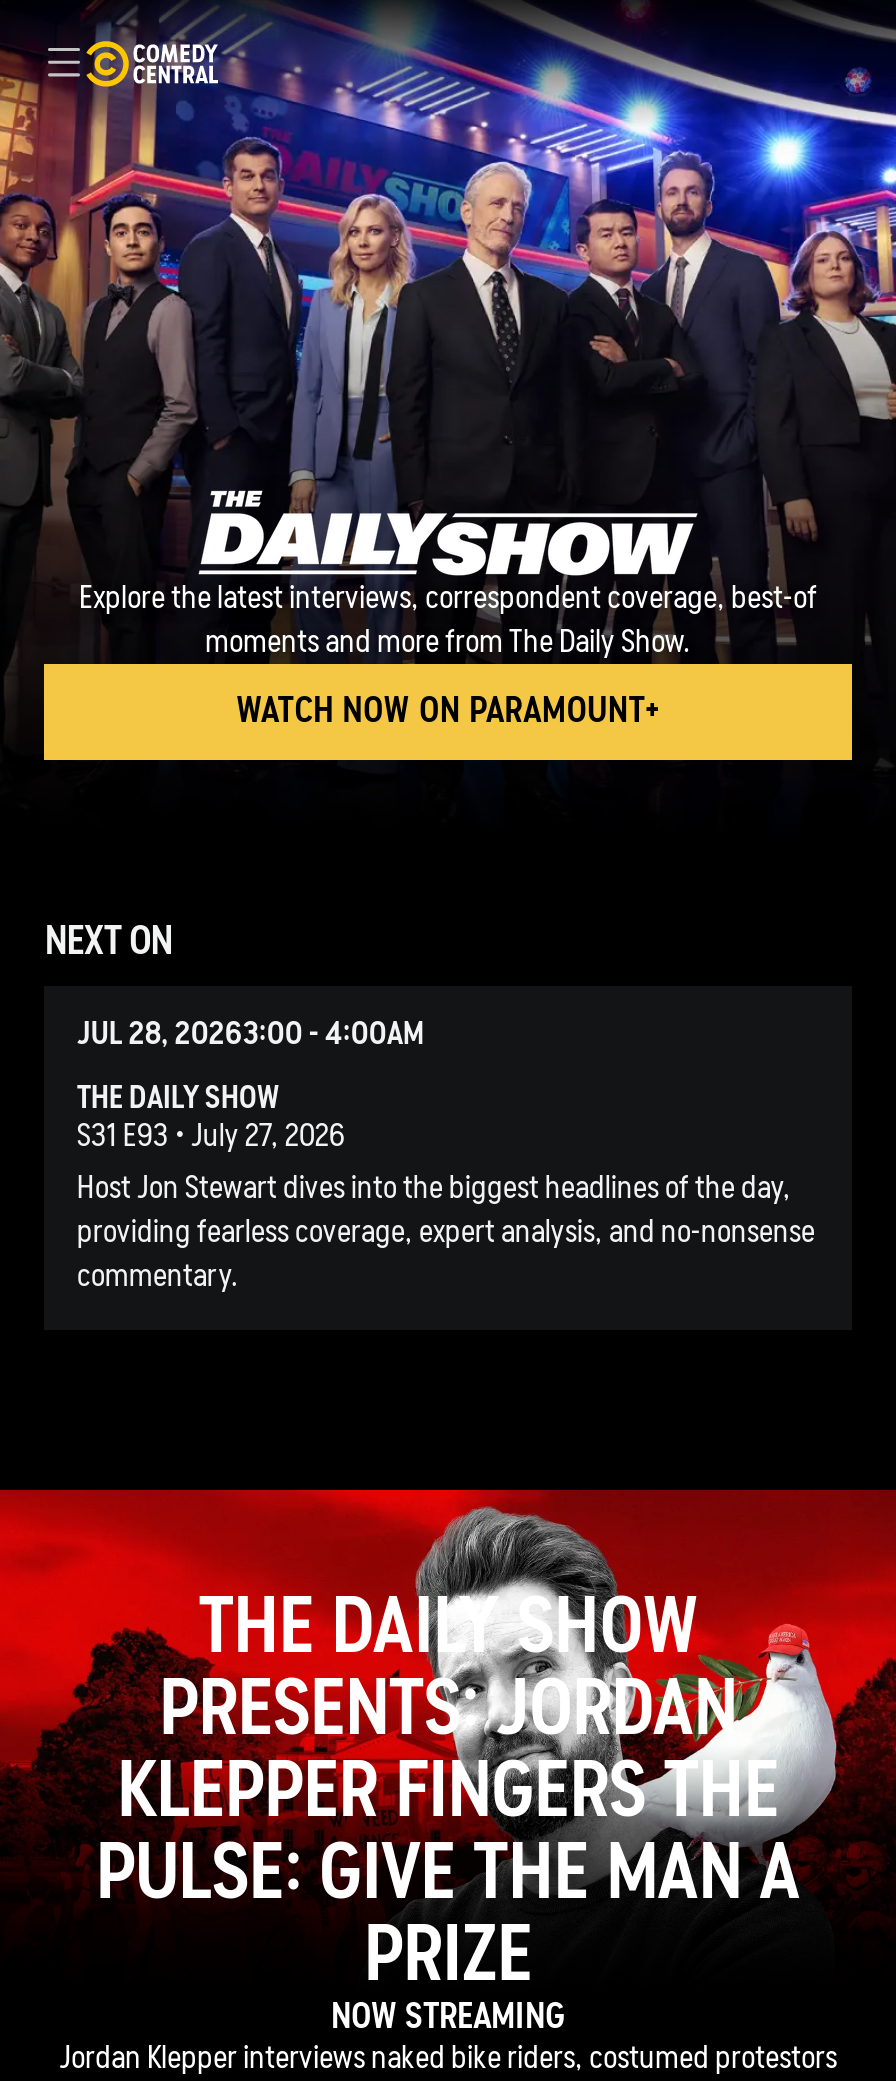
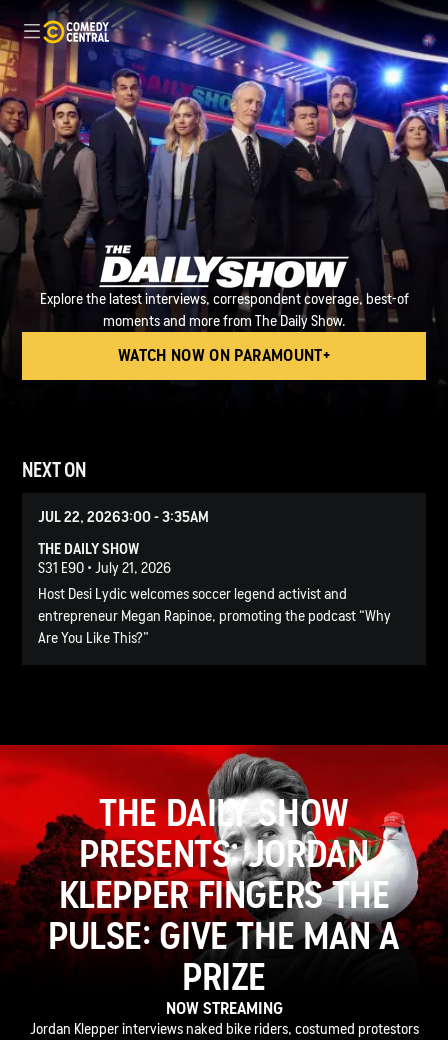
- JUL 28, 20263:00 - 4:00AM
+ JUL 22, 20263:00 - 3:35AM

- S31 E93 • July 27, 2026
- Host Jon Stewart dives into the biggest headlines of the day,
- providing fearless coverage, expert analysis, and no-nonsense
- commentary.
+ S31 E90 • July 21, 2026
+ Host Desi Lydic welcomes soccer legend activist and
+ entrepreneur Megan Rapinoe, promoting the podcast “Why
+ Are You Like This?”
